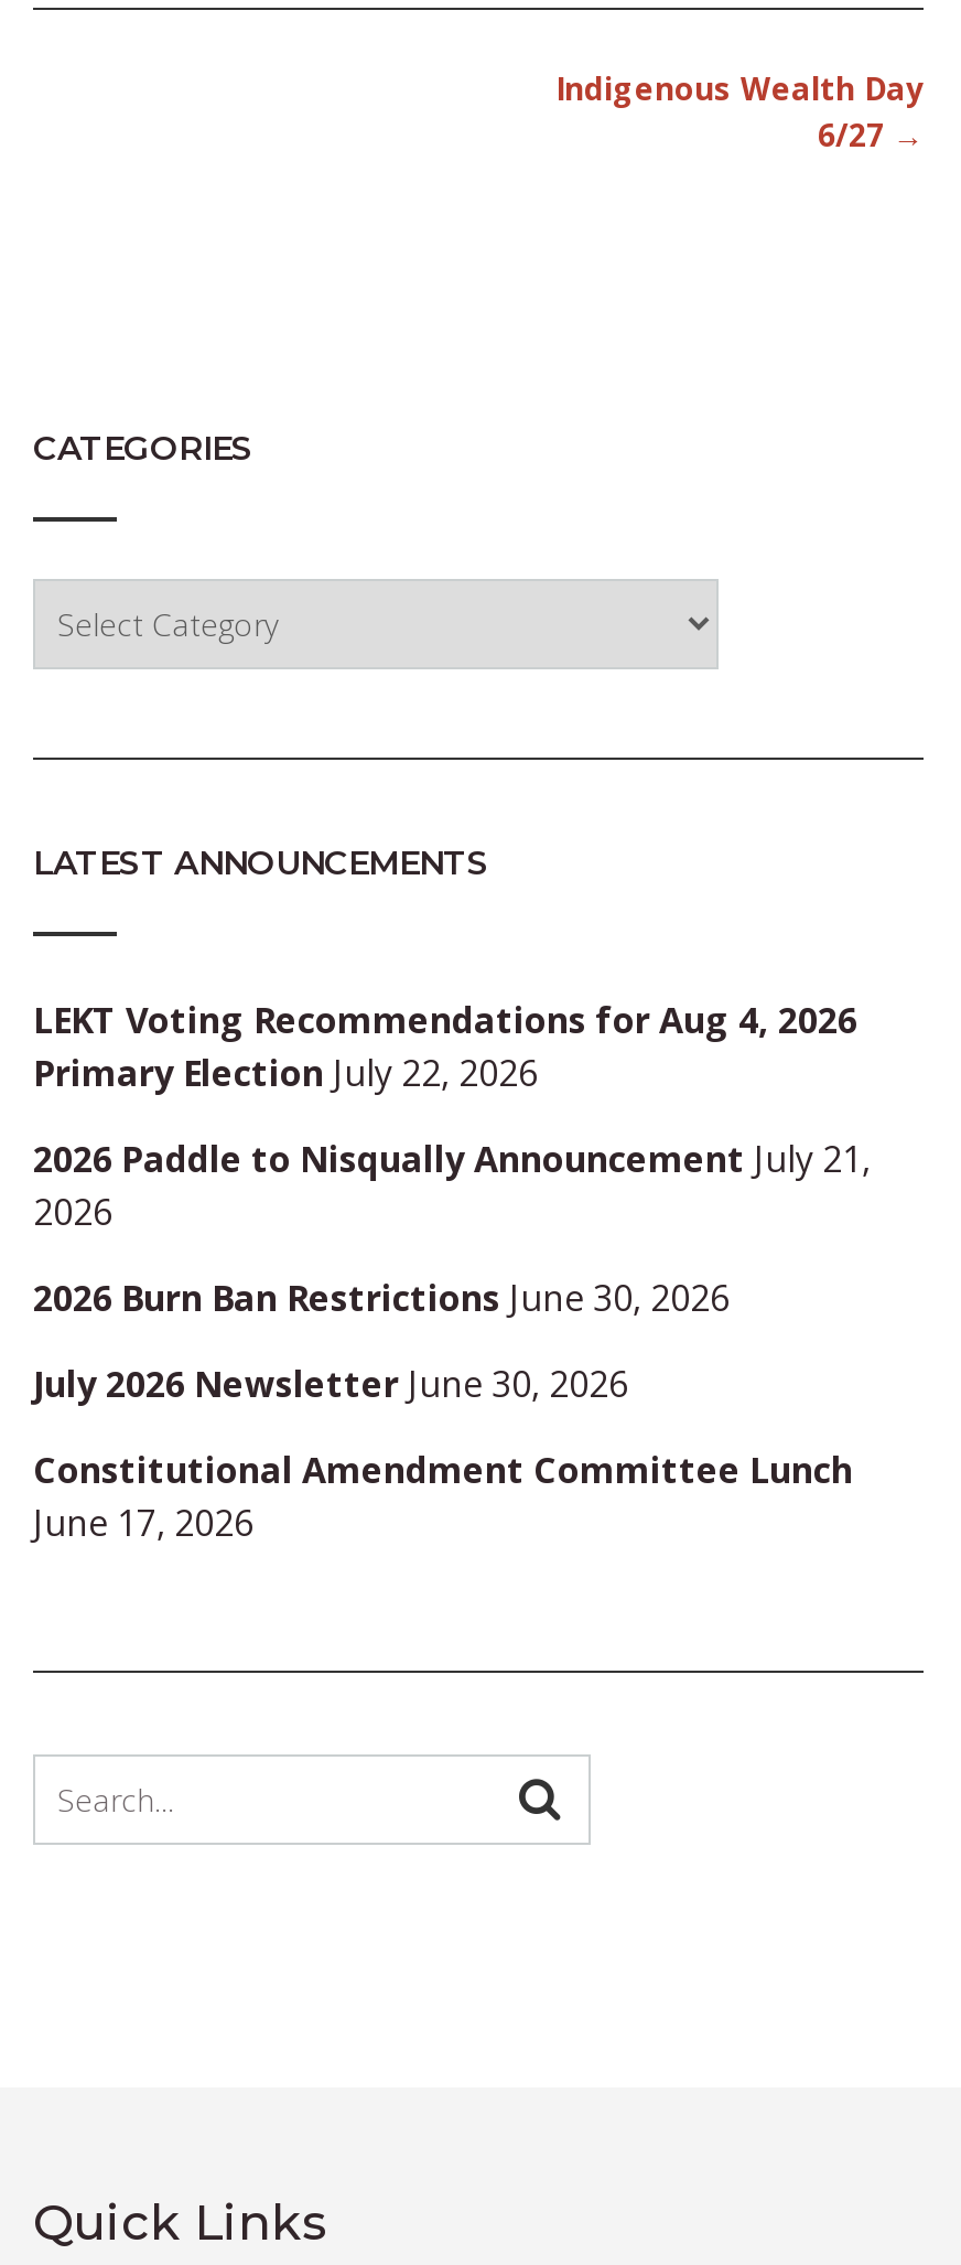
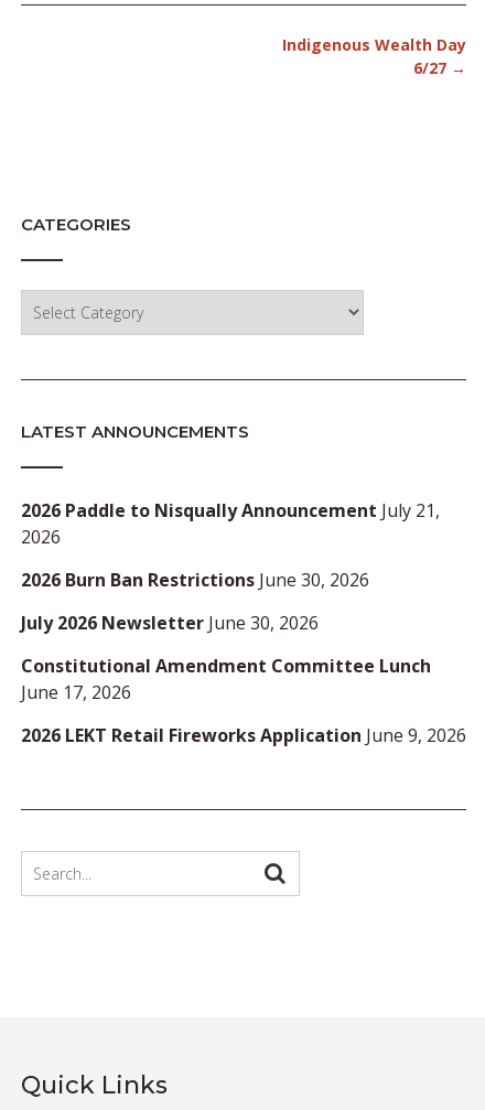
- LEKT Voting Recommendations for Aug 4, 2026
- Primary Election July 22, 2026

moved up: 2026 Paddle to Nisqually Announcement July 21, | 2026 | 2026 Burn Ban Restrictions June 30, 2026 | July 2026 Newsletter June 30, 2026 | Constitutional Amendment Committee Lunch | June 17, 2026

+ 2026 LEKT Retail Fireworks Application June 9, 2026
